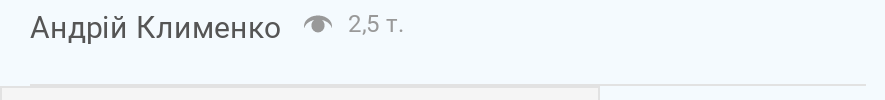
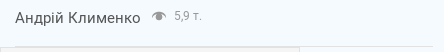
- 2,5 т.
+ 5,9 т.
